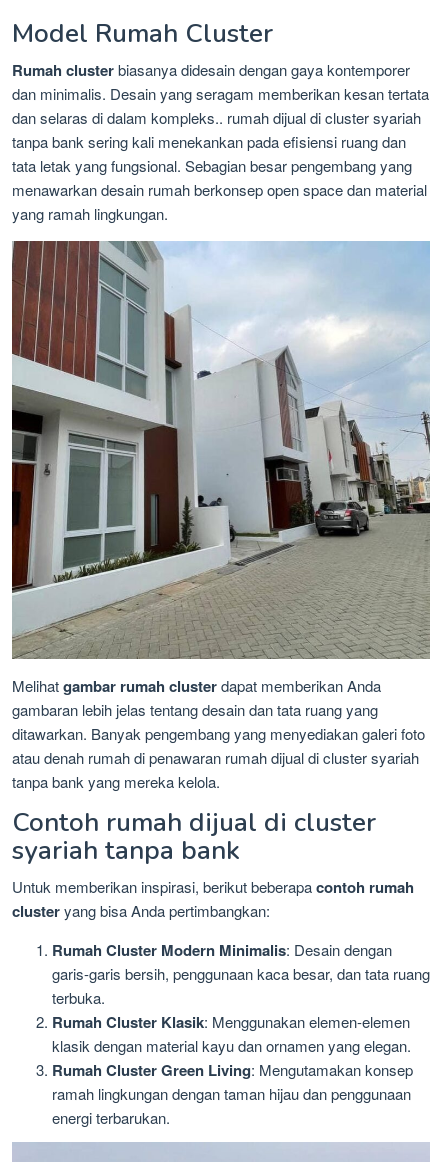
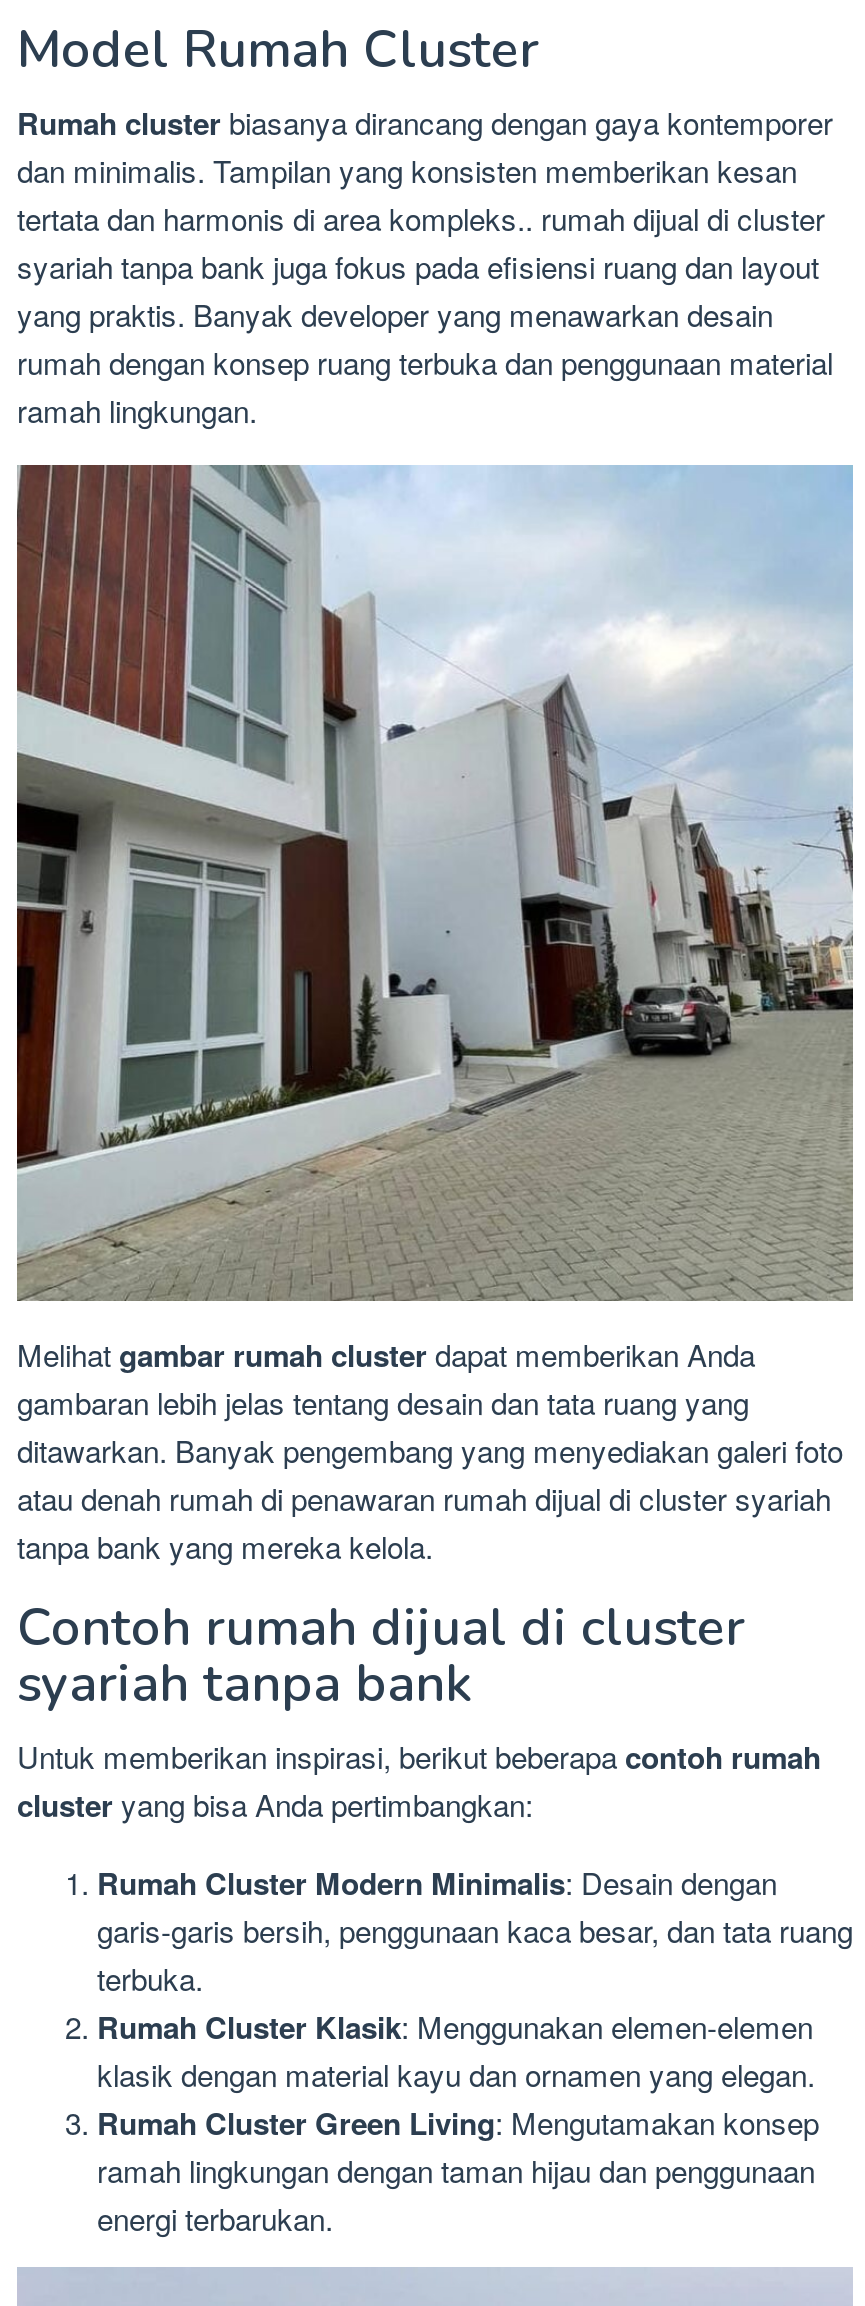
- Rumah cluster biasanya didesain dengan gaya kontemporer
- dan minimalis. Desain yang seragam memberikan kesan tertata
- dan selaras di dalam kompleks.. rumah dijual di cluster syariah
- tanpa bank sering kali menekankan pada efisiensi ruang dan
- tata letak yang fungsional. Sebagian besar pengembang yang
- menawarkan desain rumah berkonsep open space dan material
- yang ramah lingkungan.
+ Rumah cluster biasanya dirancang dengan gaya kontemporer
+ dan minimalis. Tampilan yang konsisten memberikan kesan
+ tertata dan harmonis di area kompleks.. rumah dijual di cluster
+ syariah tanpa bank juga fokus pada efisiensi ruang dan layout
+ yang praktis. Banyak developer yang menawarkan desain
+ rumah dengan konsep ruang terbuka dan penggunaan material
+ ramah lingkungan.
